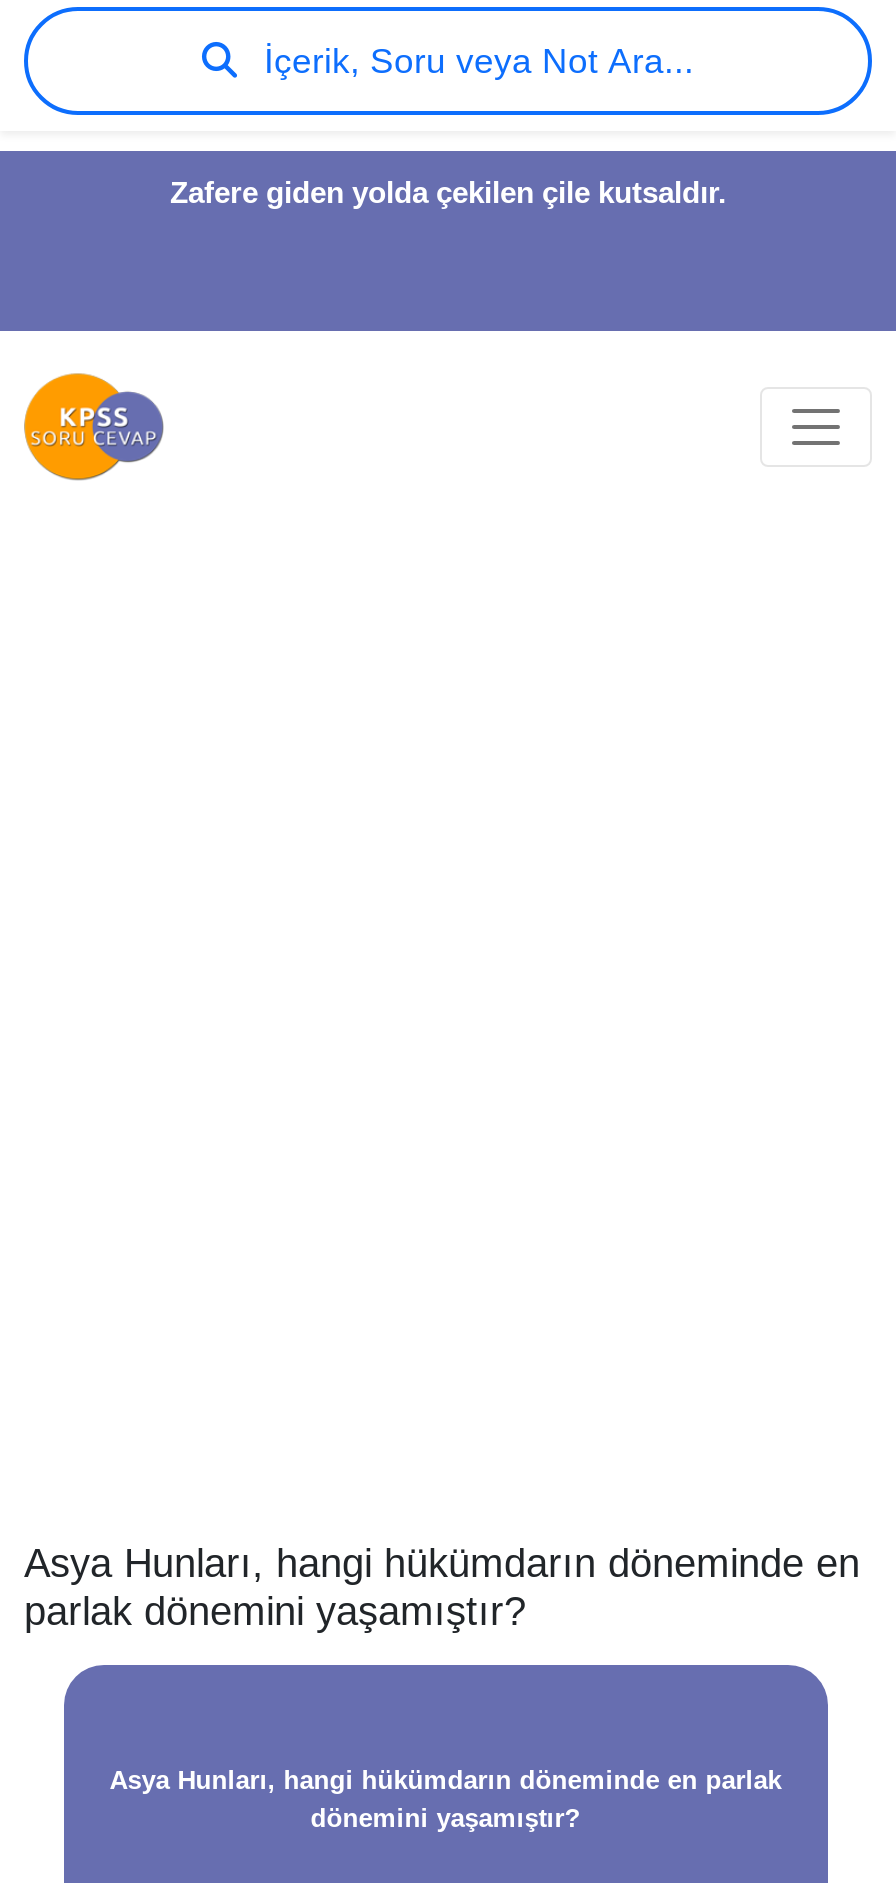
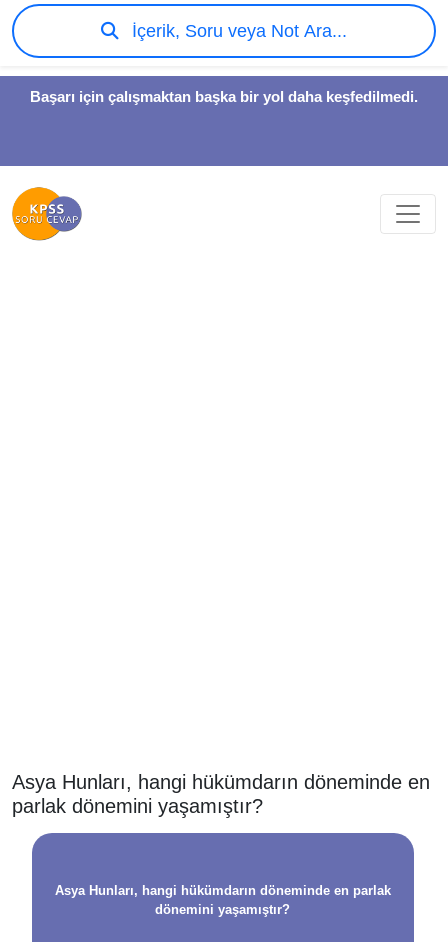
- Zafere giden yolda çekilen çile kutsaldır.
+ Başarı için çalışmaktan başka bir yol daha keşfedilmedi.
